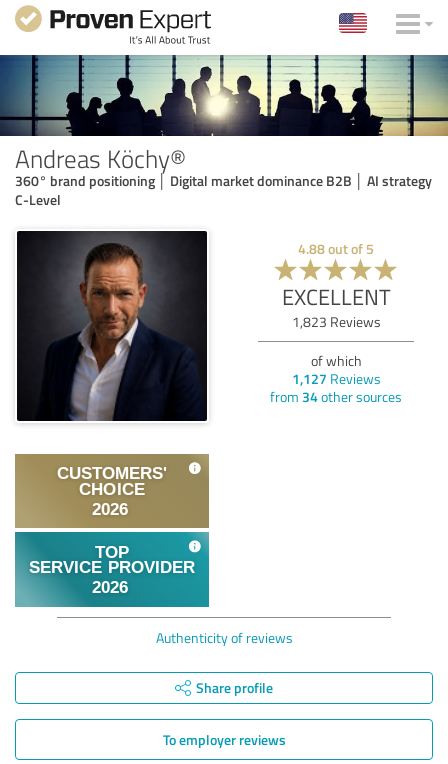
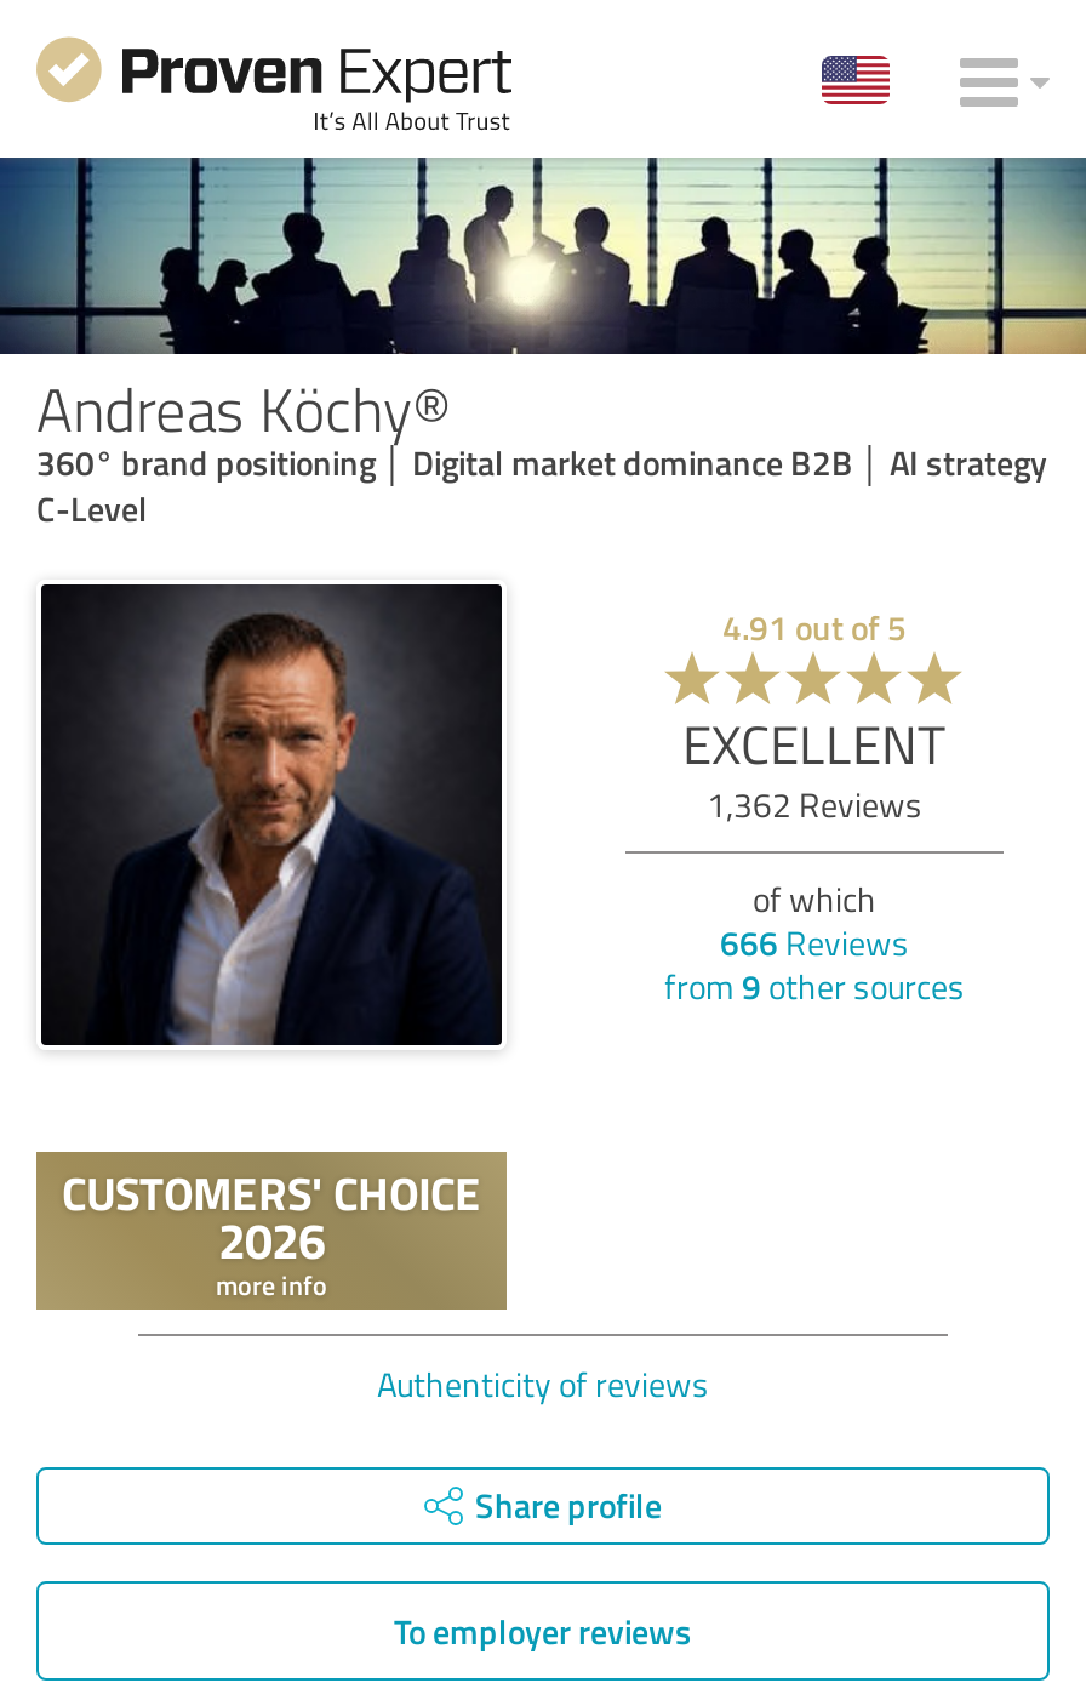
- 4.88 out of 5
+ 4.91 out of 5

- 1,823 Reviews
+ 1,362 Reviews

- 1,127 Reviews
+ 666 Reviews

- from 34 other sources
+ from 9 other sources

- [image]
+ [image]
